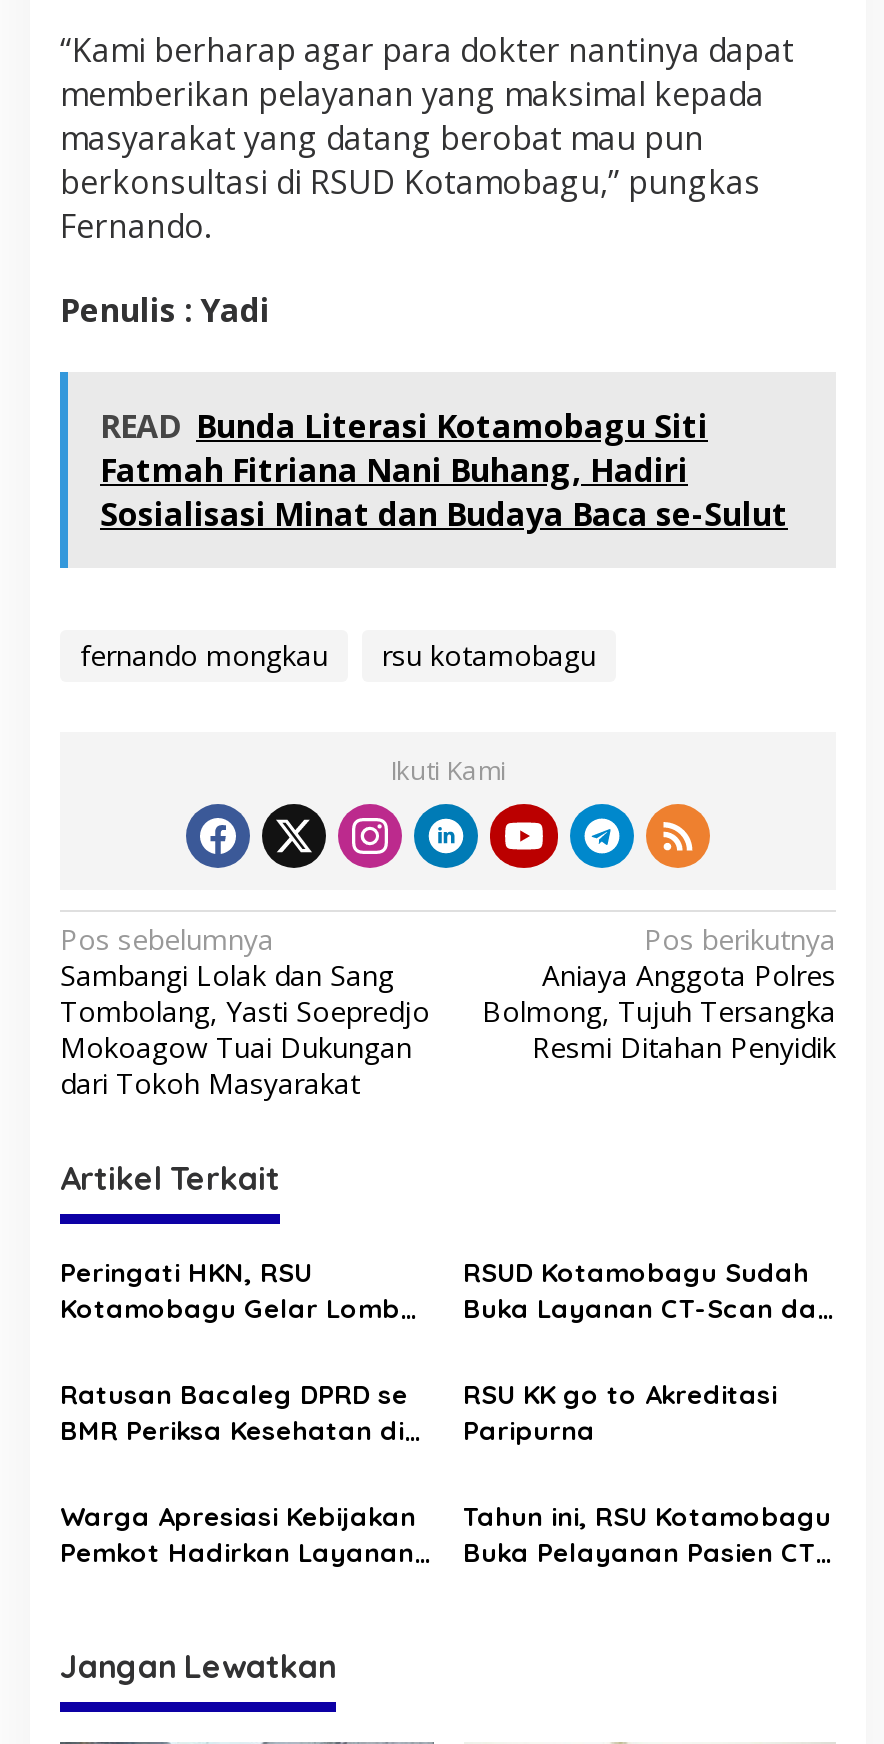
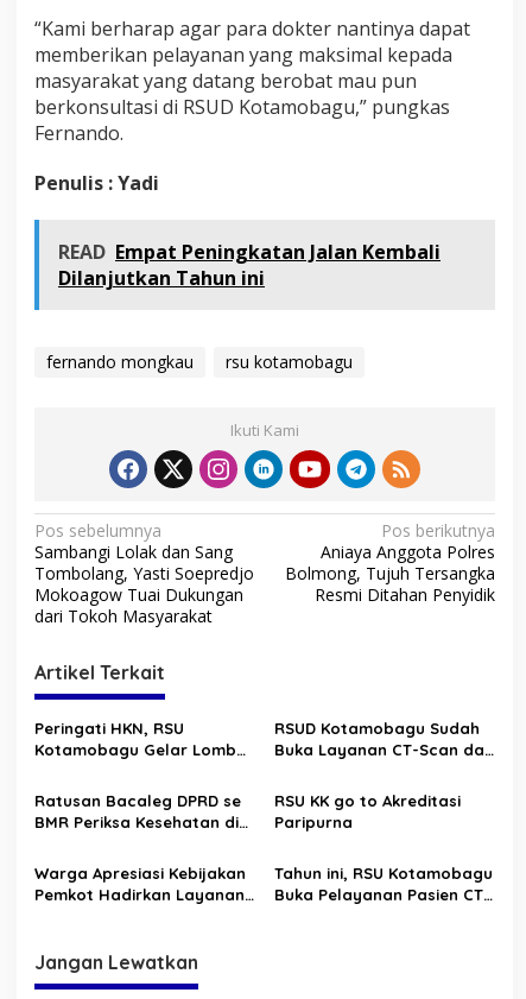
- READ Bunda Literasi Kotamobagu Siti
- Fatmah Fitriana Nani Buhang, Hadiri
- Sosialisasi Minat dan Budaya Baca se-Sulut
+ READ Empat Peningkatan Jalan Kembali
+ Dilanjutkan Tahun ini
